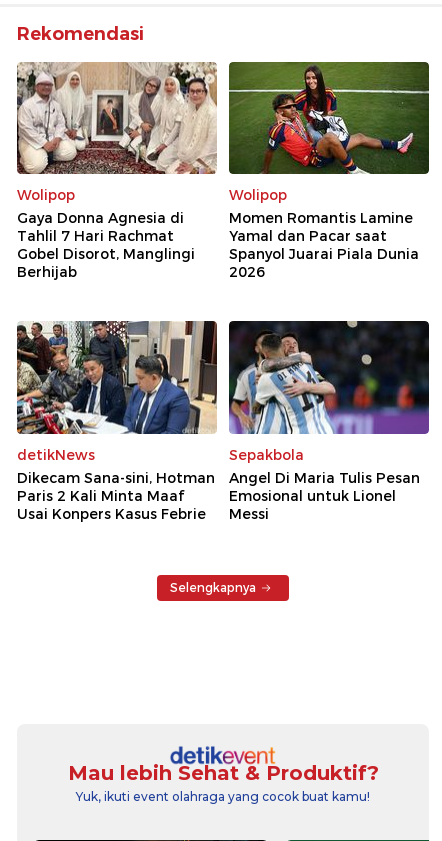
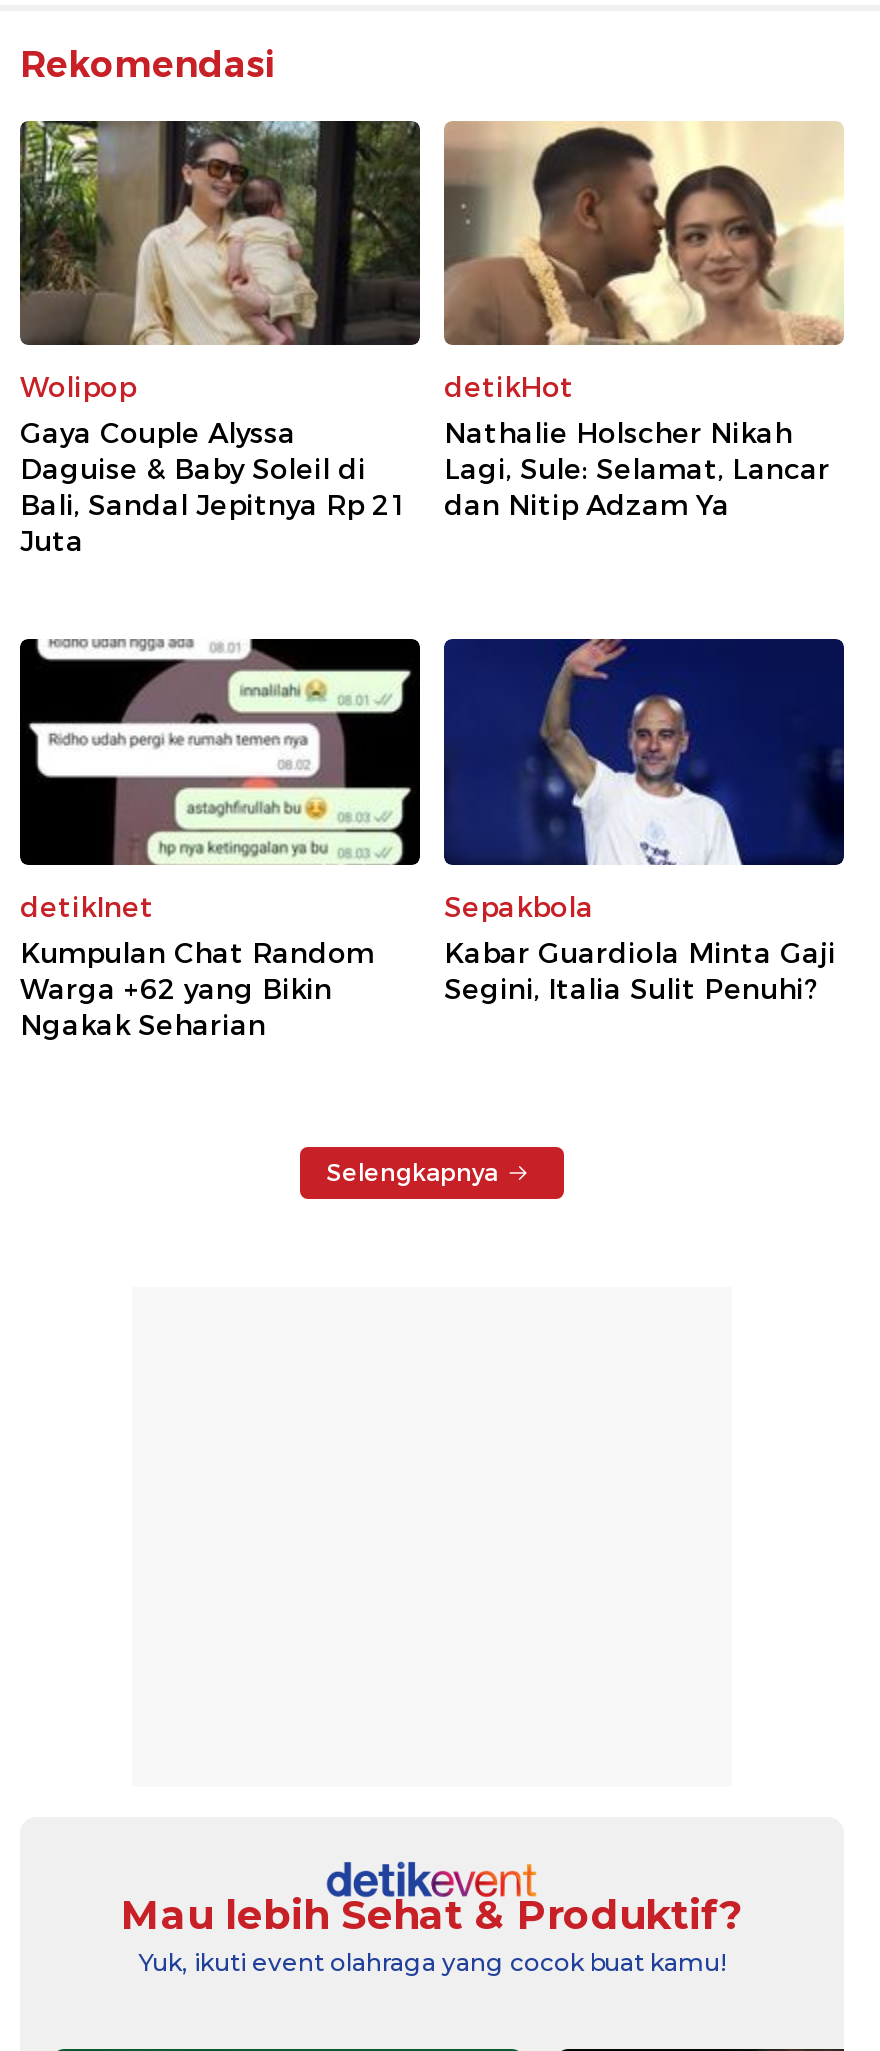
- [image]
- Wolipop
- Momen Romantis Lamine
- Yamal dan Pacar saat
- Spanyol Juarai Piala Dunia
- 2026
+ [image]
+ detikHot
+ Nathalie Holscher Nikah
+ Lagi, Sule: Selamat, Lancar
+ dan Nitip Adzam Ya

- [image]
+ [image]

- Gaya Donna Agnesia di
- Tahlil 7 Hari Rachmat
- Gobel Disorot, Manglingi
- Berhijab
+ Gaya Couple Alyssa
+ Daguise & Baby Soleil di
+ Bali, Sandal Jepitnya Rp 21
+ Juta

- [image]
- detikNews
- Dikecam Sana-sini, Hotman
- Paris 2 Kali Minta Maaf
- Usai Konpers Kasus Febrie
+ [image]
+ detikInet
+ Kumpulan Chat Random
+ Warga +62 yang Bikin
+ Ngakak Seharian

- [image]
- Angel Di Maria Tulis Pesan
- Emosional untuk Lionel
- Messi
+ [image]
+ Kabar Guardiola Minta Gaji
+ Segini, Italia Sulit Penuhi?
